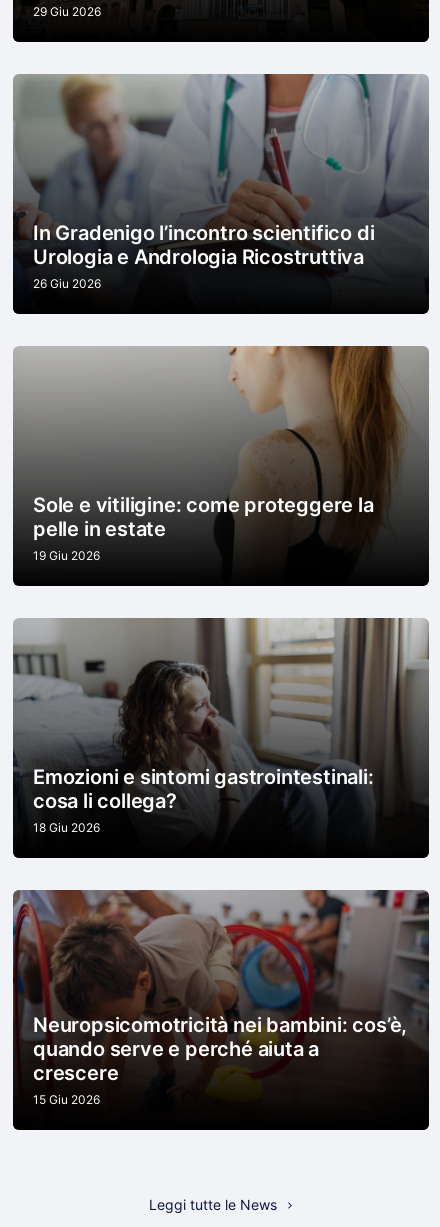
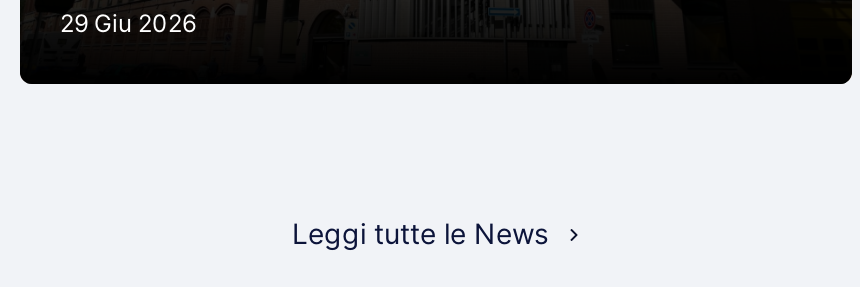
- [image]
- In Gradenigo l’incontro scientifico di
- Urologia e Andrologia Ricostruttiva
- 26 Giu 2026

- [image]
- Sole e vitiligine: come proteggere la
- pelle in estate
- 19 Giu 2026

- [image]
- Emozioni e sintomi gastrointestinali:
- cosa li collega?
- 18 Giu 2026

- [image]
- Neuropsicomotricità nei bambini: cos’è,
- quando serve e perché aiuta a
- crescere
- 15 Giu 2026
